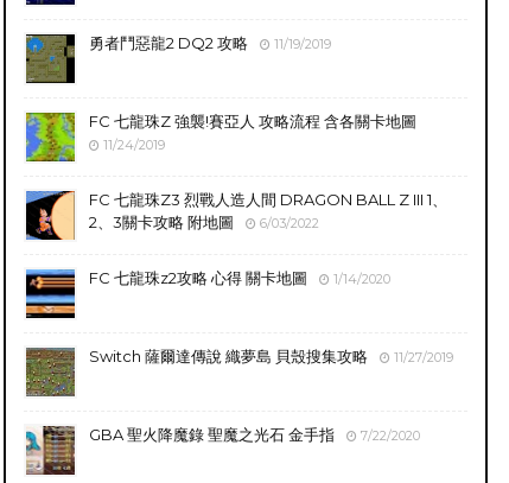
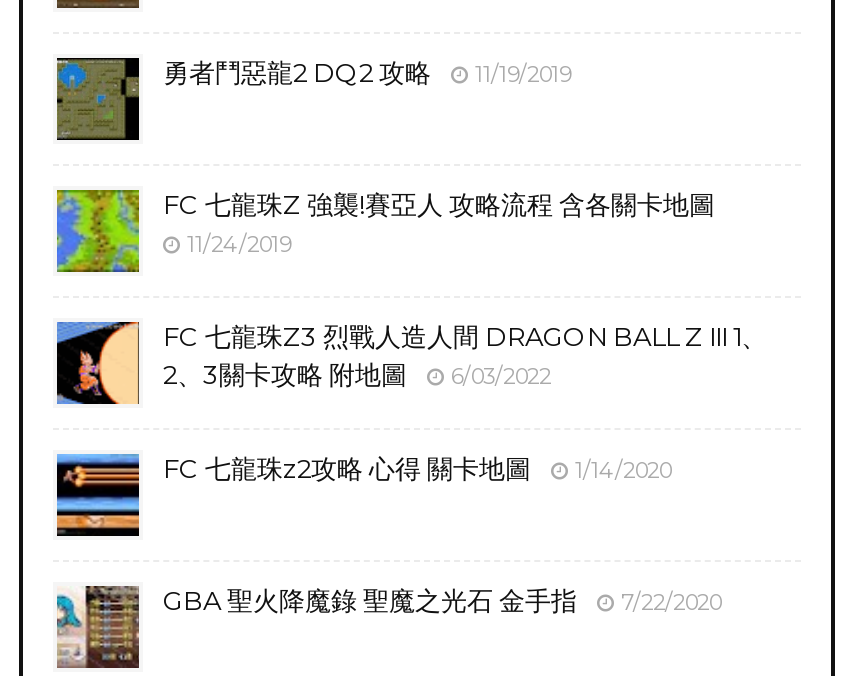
- [image]
- Switch 薩爾達傳說 織夢島 貝殼搜集攻略
- 11/27/2019
